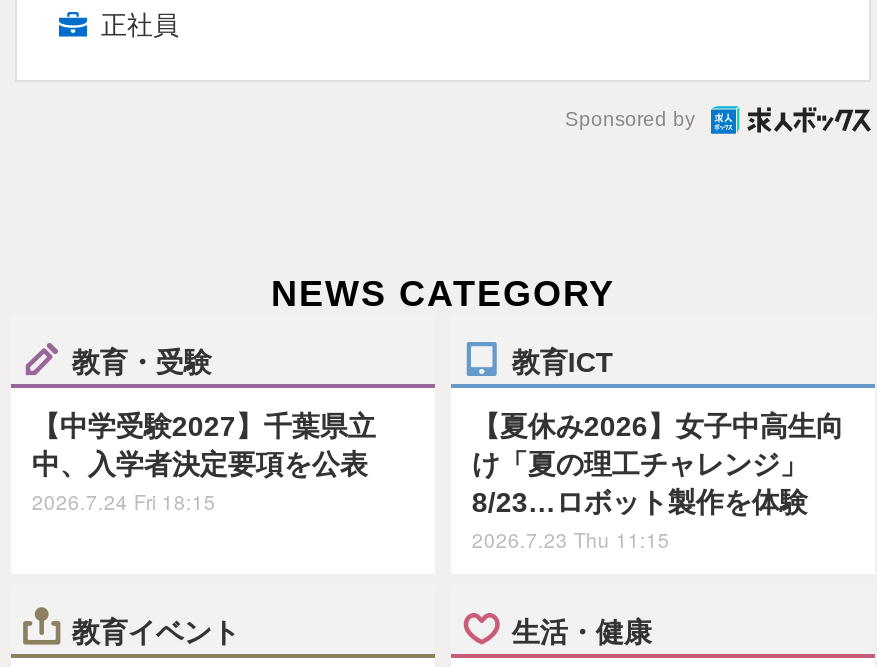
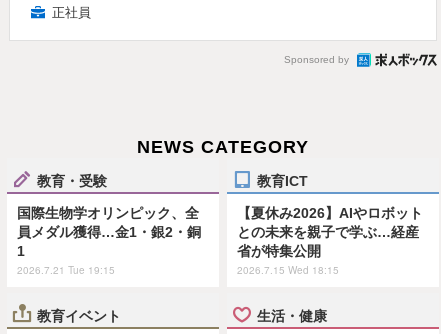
- 【中学受験2027】千葉県立
- 中、入学者決定要項を公表
- 2026.7.24 Fri 18:15
+ 国際生物学オリンピック、全
+ 員メダル獲得…金1・銀2・銅
+ 1
+ 2026.7.21 Tue 19:15

- 【夏休み2026】女子中高生向
- け「夏の理工チャレンジ」
- 8/23…ロボット製作を体験
- 2026.7.23 Thu 11:15
+ 【夏休み2026】AIやロボット
+ との未来を親子で学ぶ…経産
+ 省が特集公開
+ 2026.7.15 Wed 18:15
